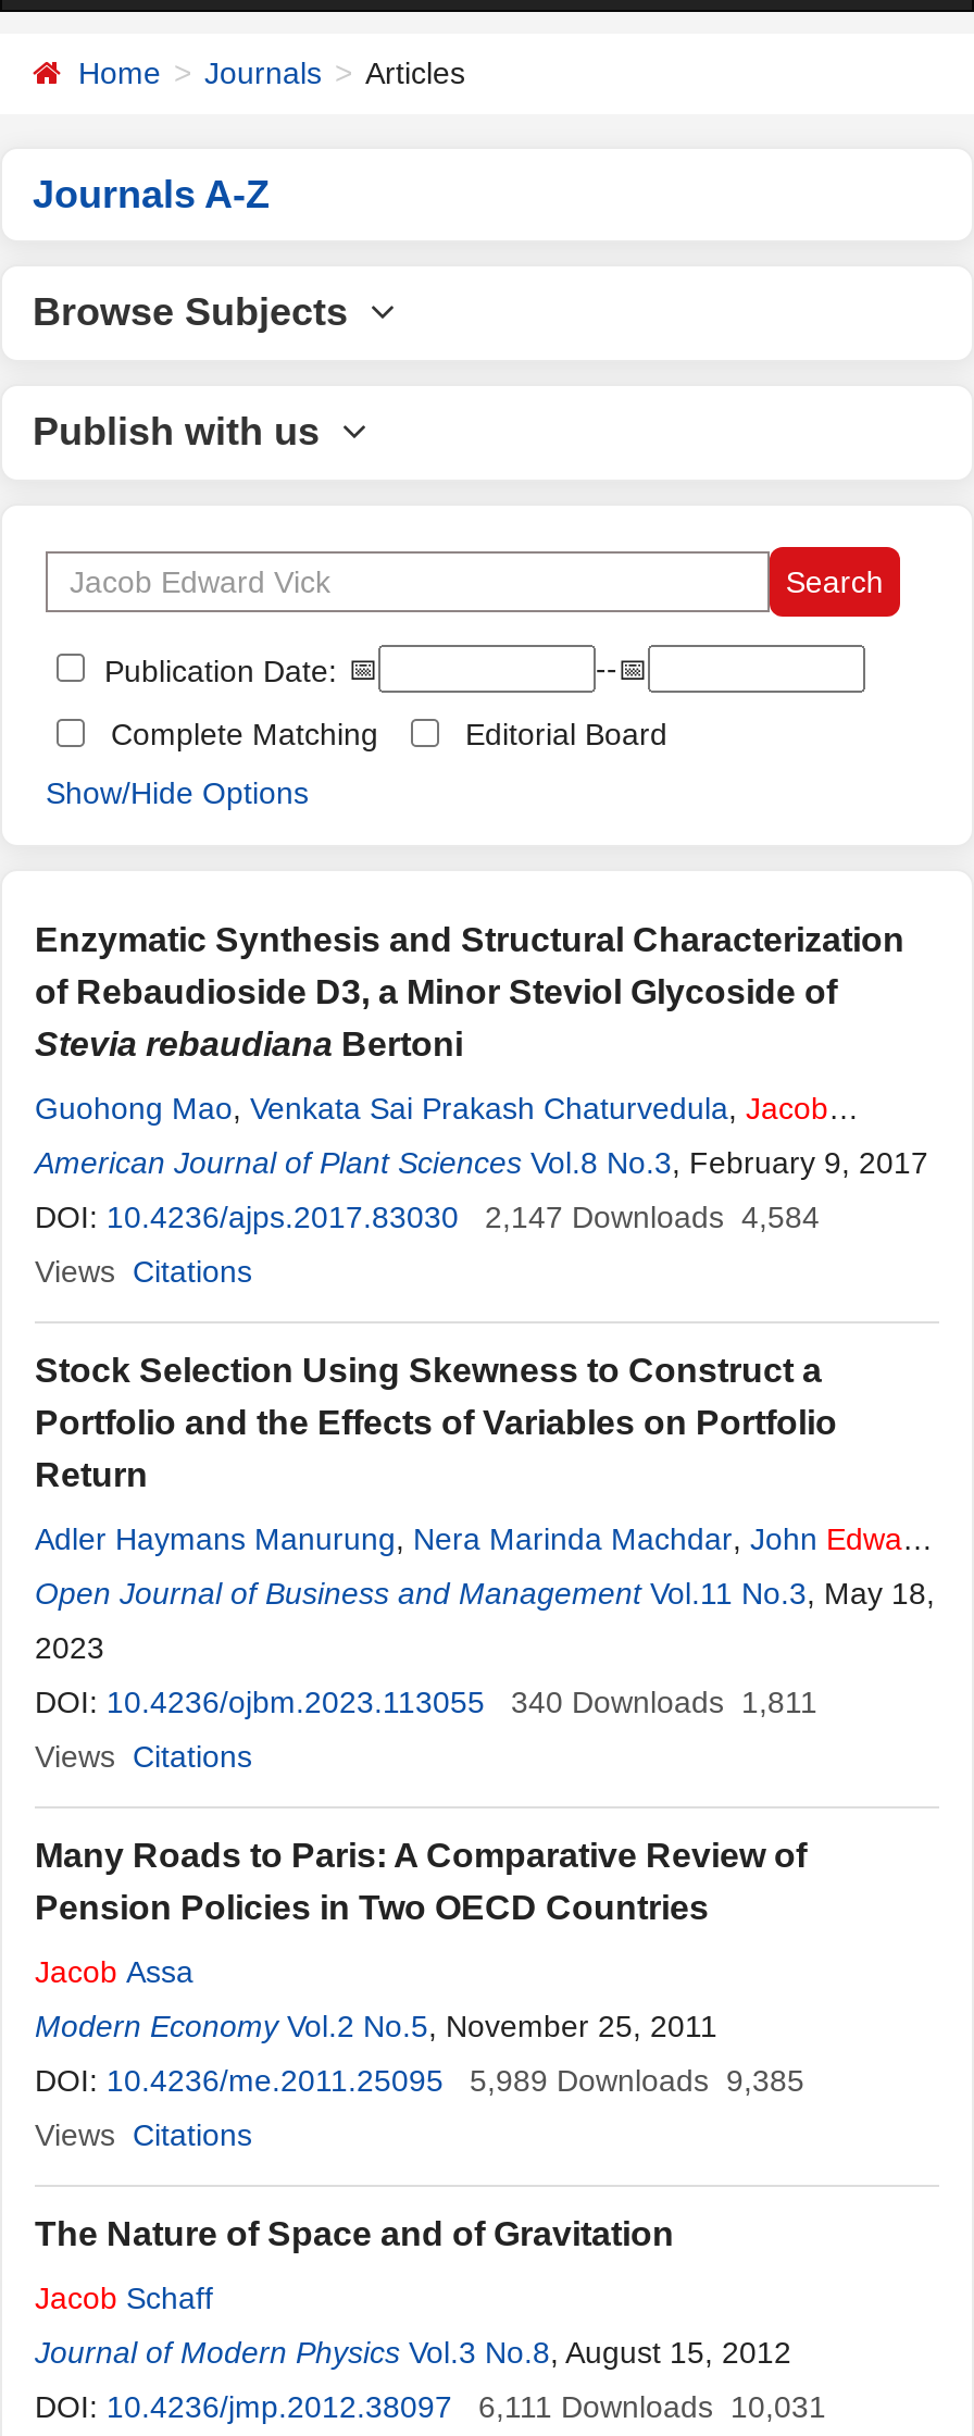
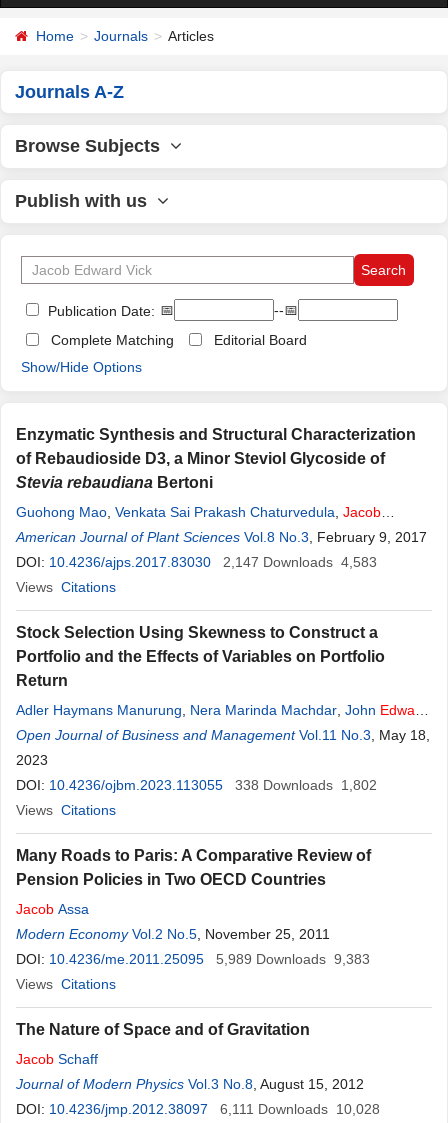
- DOI: 10.4236/ajps.2017.83030 2,147 Downloads 4,584
+ DOI: 10.4236/ajps.2017.83030 2,147 Downloads 4,583

- DOI: 10.4236/ojbm.2023.113055 340 Downloads 1,811
+ DOI: 10.4236/ojbm.2023.113055 338 Downloads 1,802

- DOI: 10.4236/me.2011.25095 5,989 Downloads 9,385
+ DOI: 10.4236/me.2011.25095 5,989 Downloads 9,383

- DOI: 10.4236/jmp.2012.38097 6,111 Downloads 10,031
+ DOI: 10.4236/jmp.2012.38097 6,111 Downloads 10,028
